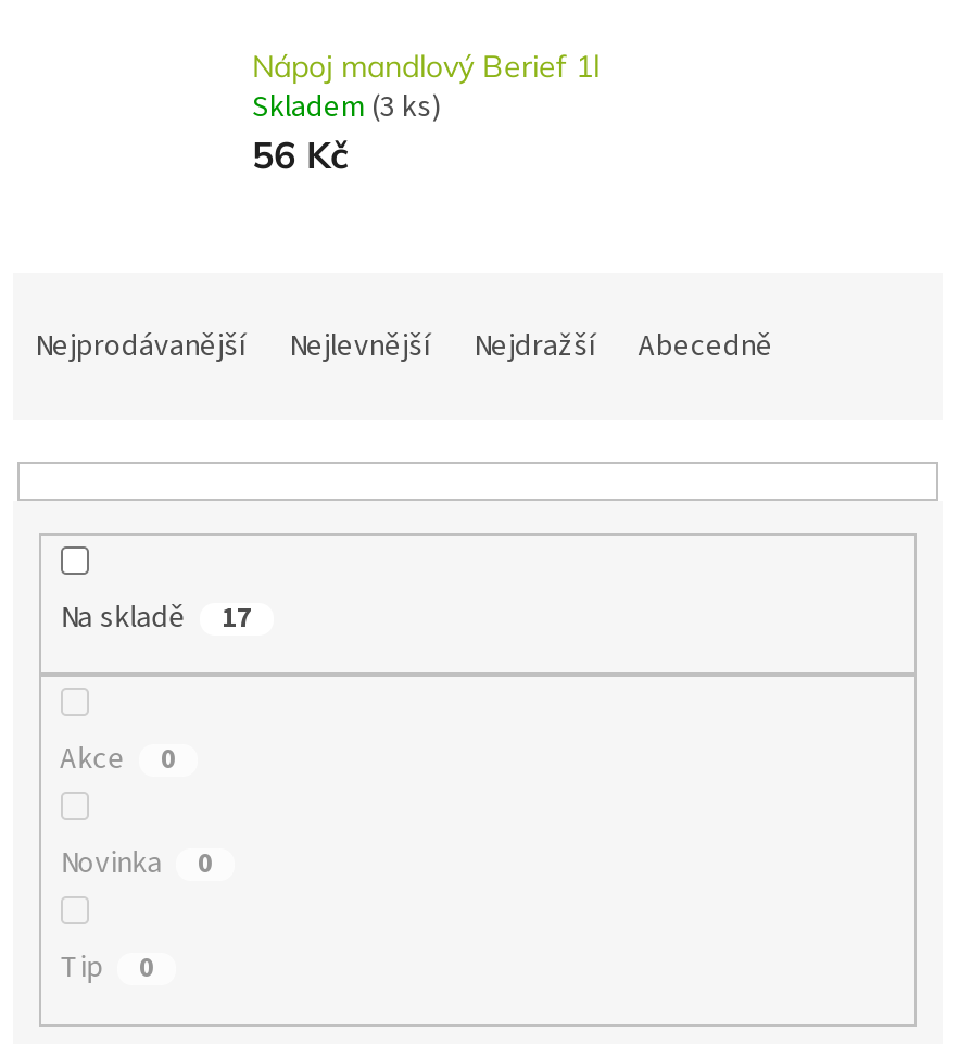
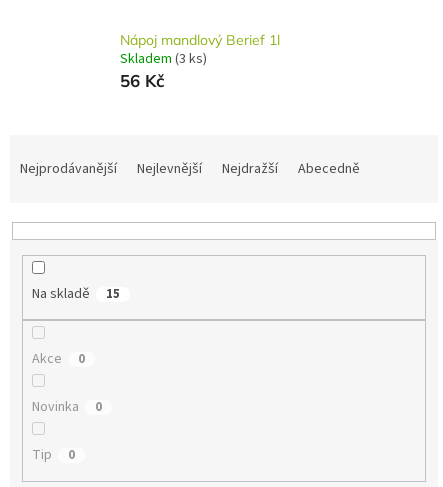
- 17
+ 15
